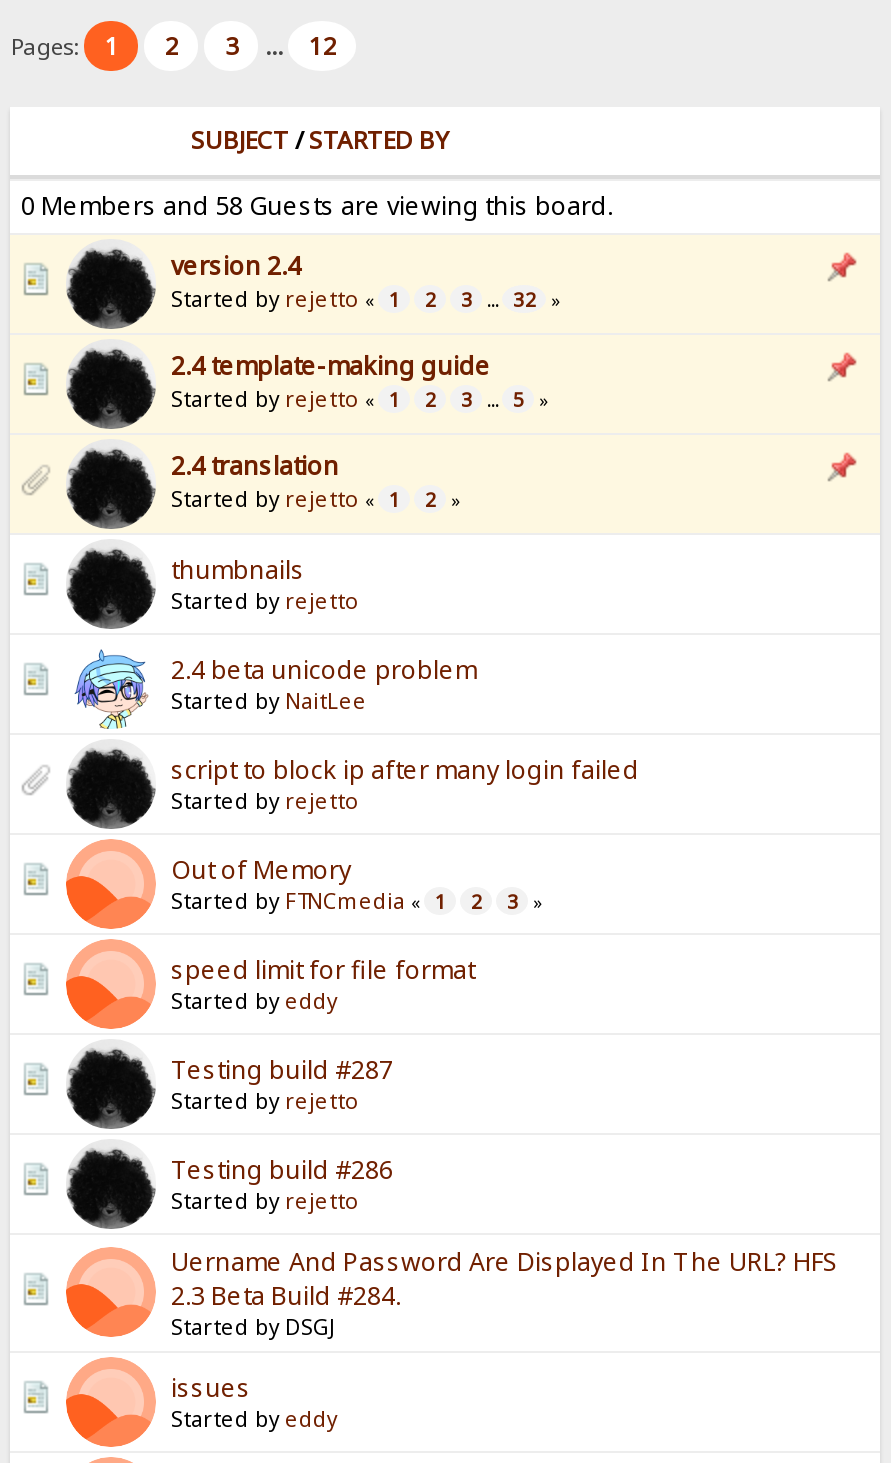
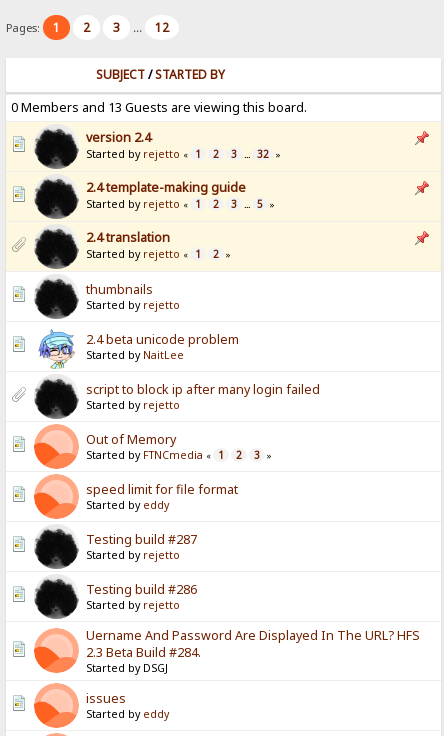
- 0 Members and 58 Guests are viewing this board.
+ 0 Members and 13 Guests are viewing this board.
